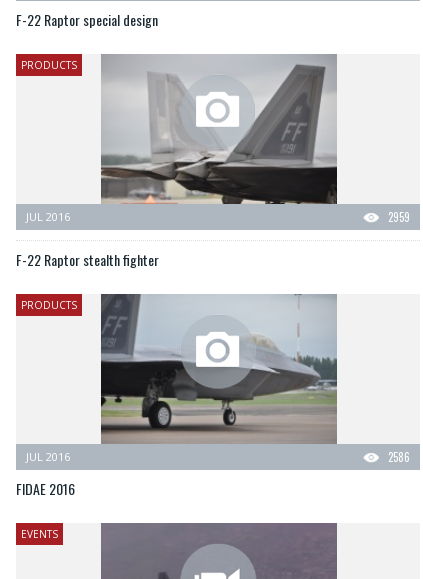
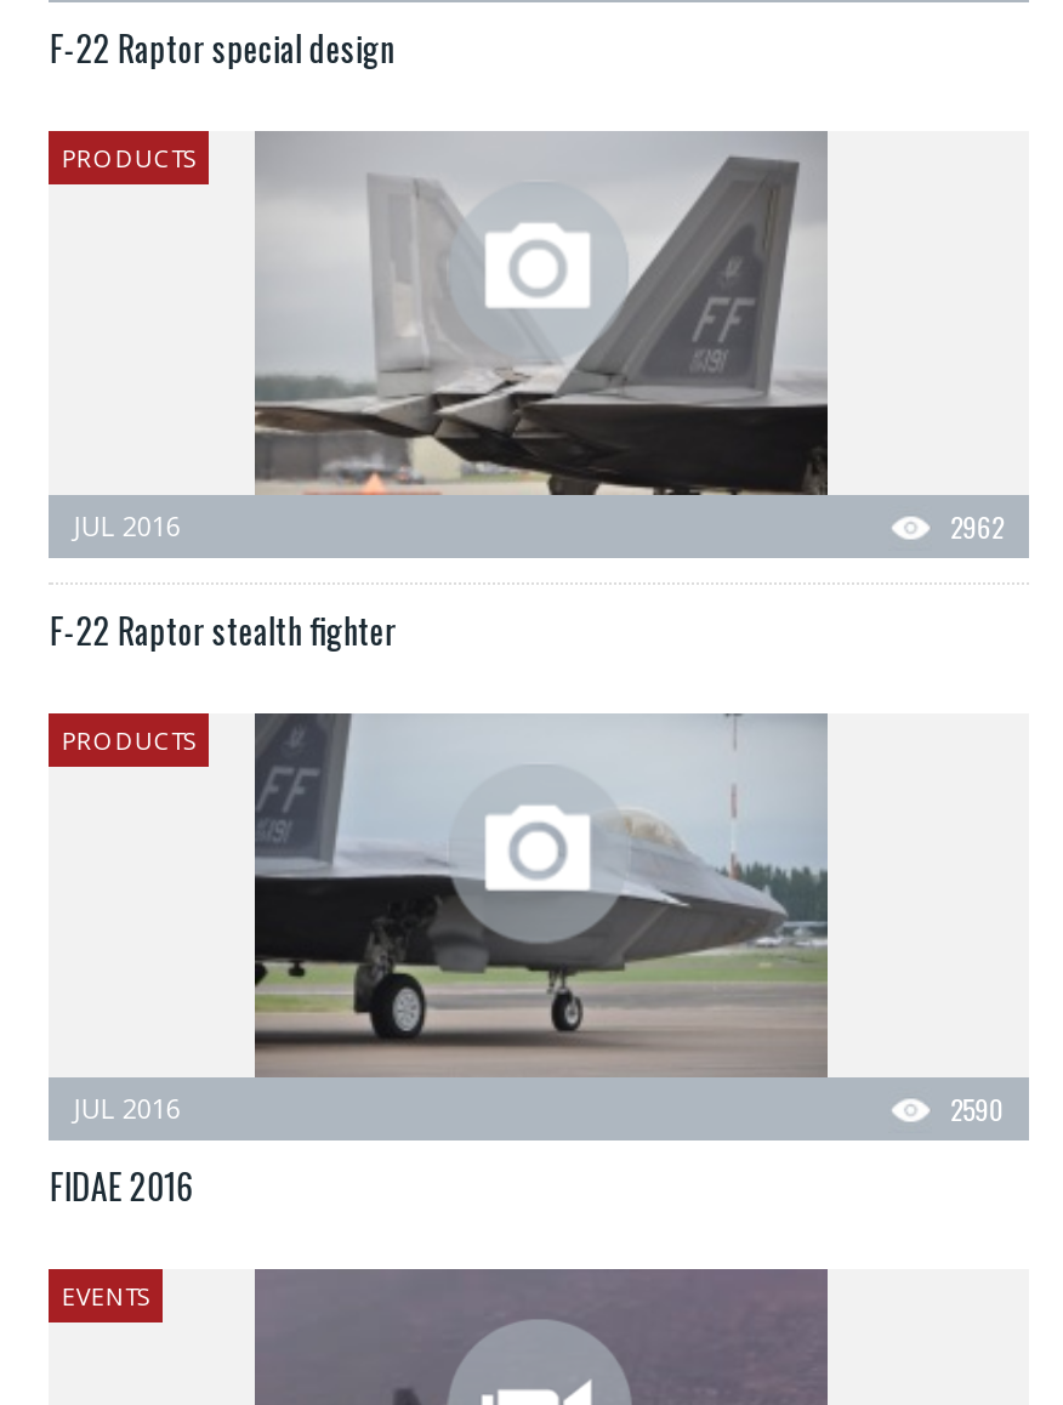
- 2959
+ 2962

- 2586
+ 2590
